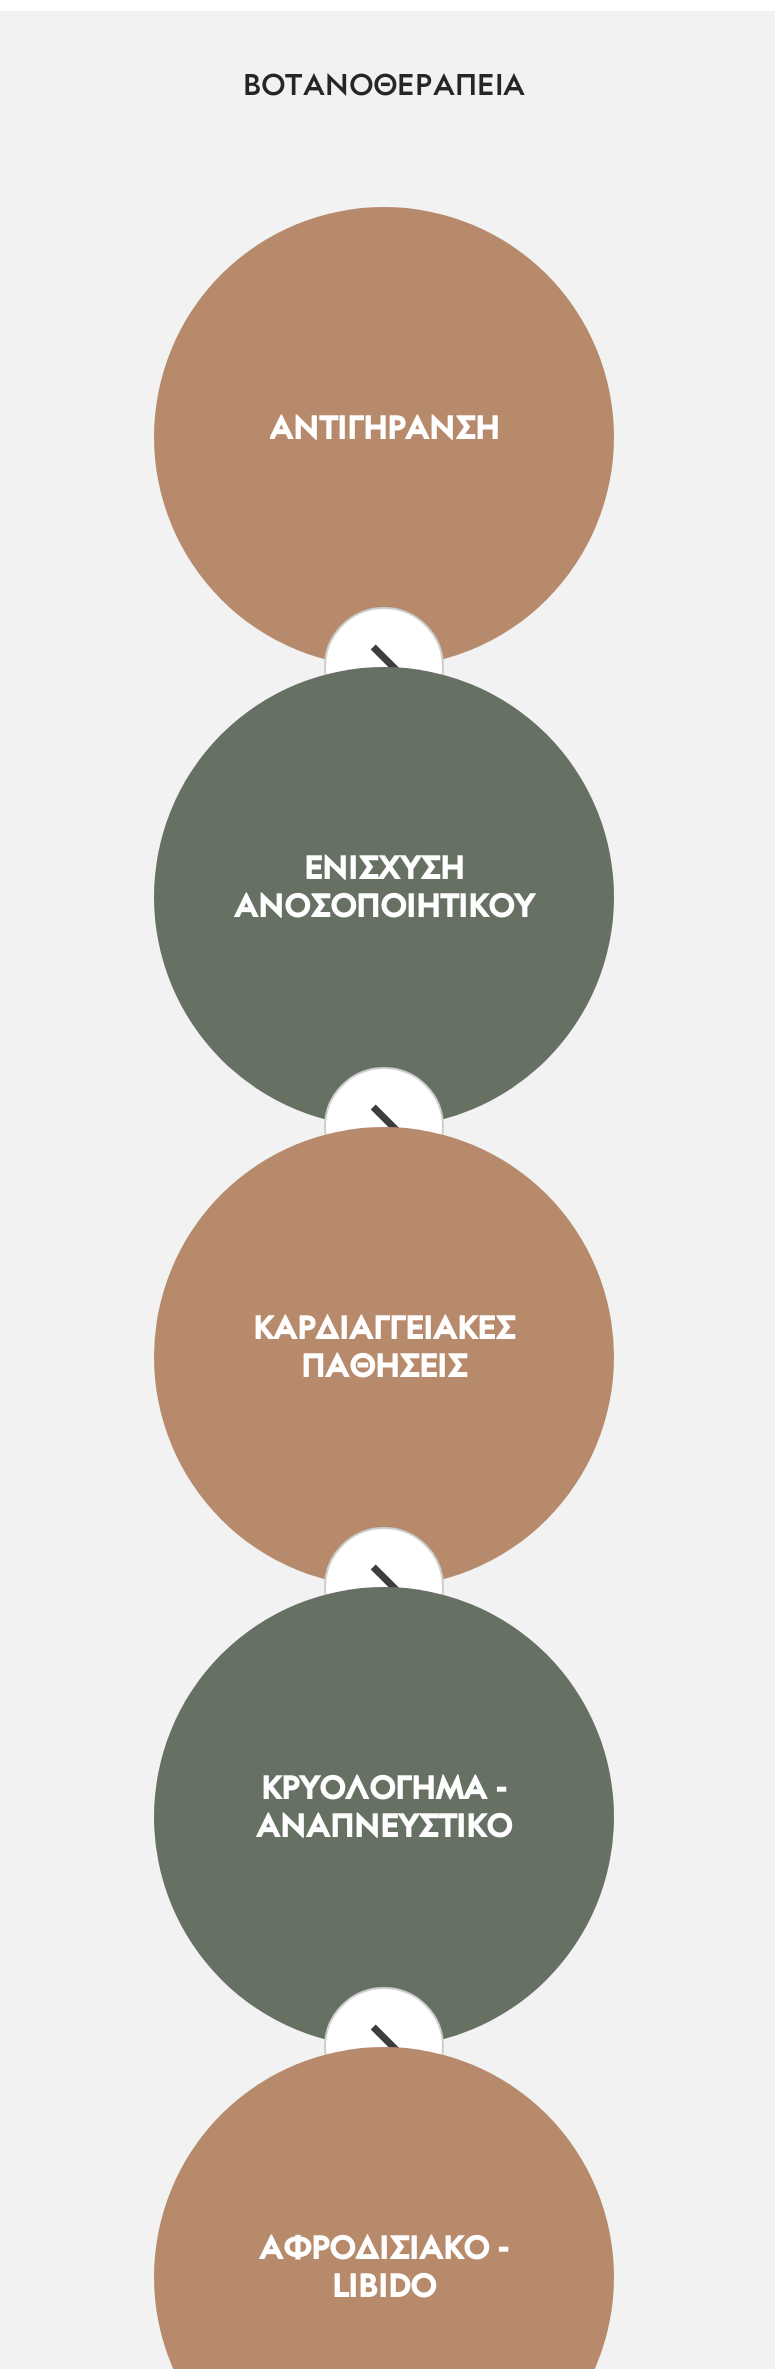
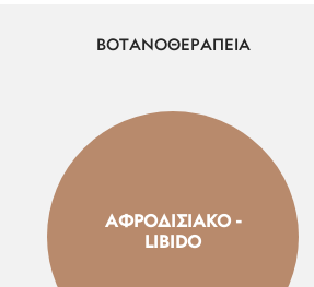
- ΑΝΤΙΓΗΡΑΝΣΗ

- [image]
- ΕΝΙΣΧΥΣΗ
- ΑΝΟΣΟΠΟΙΗΤΙΚΟΥ

- ΚΑΡΔΙΑΓΓΕΙΑΚΕΣ
- ΠΑΘΗΣΕΙΣ

- ΚΡΥΟΛΟΓΗΜΑ -
- ΑΝΑΠΝΕΥΣΤΙΚΟ
